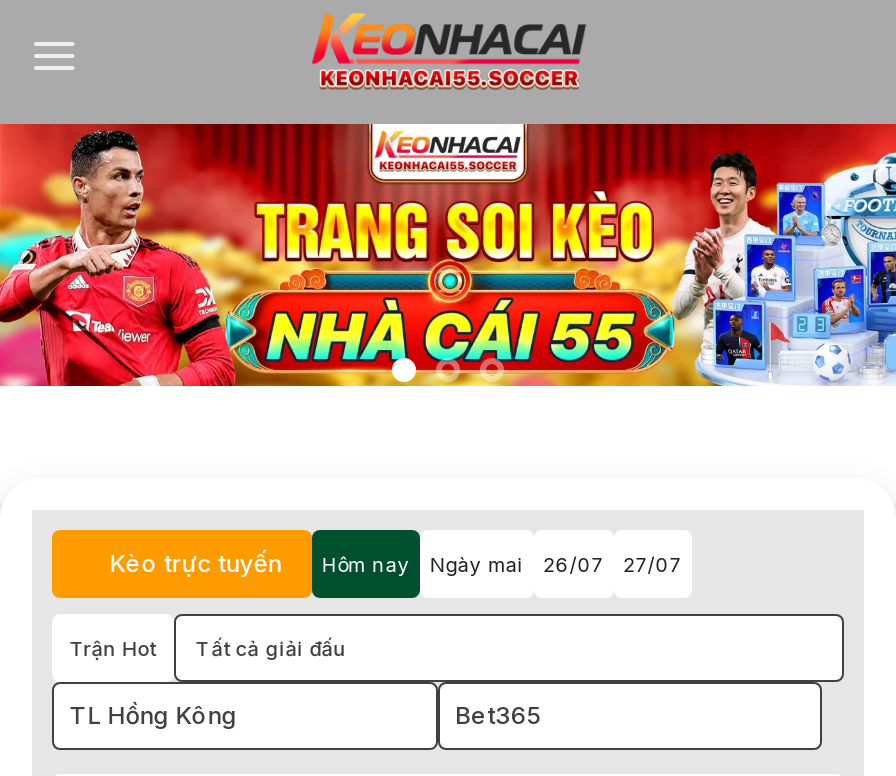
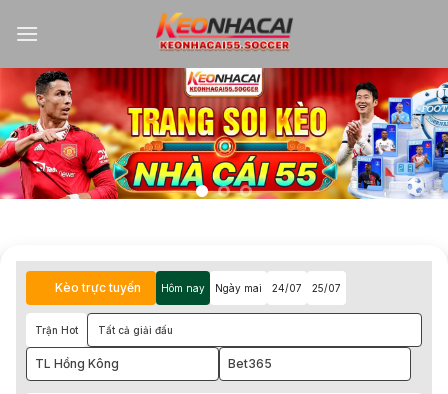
- 26/07
+ 24/07

- 27/07
+ 25/07
